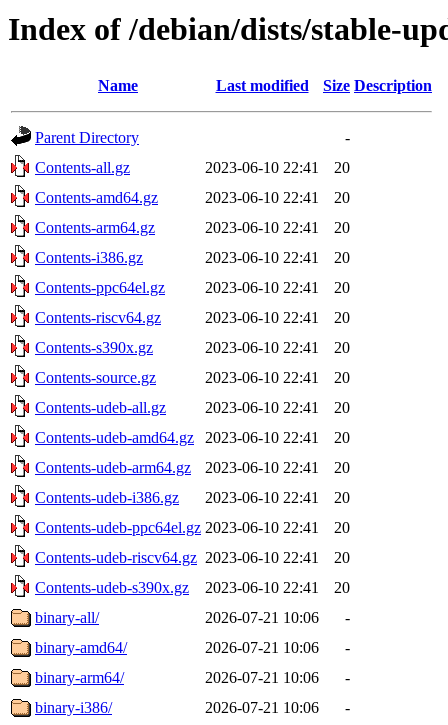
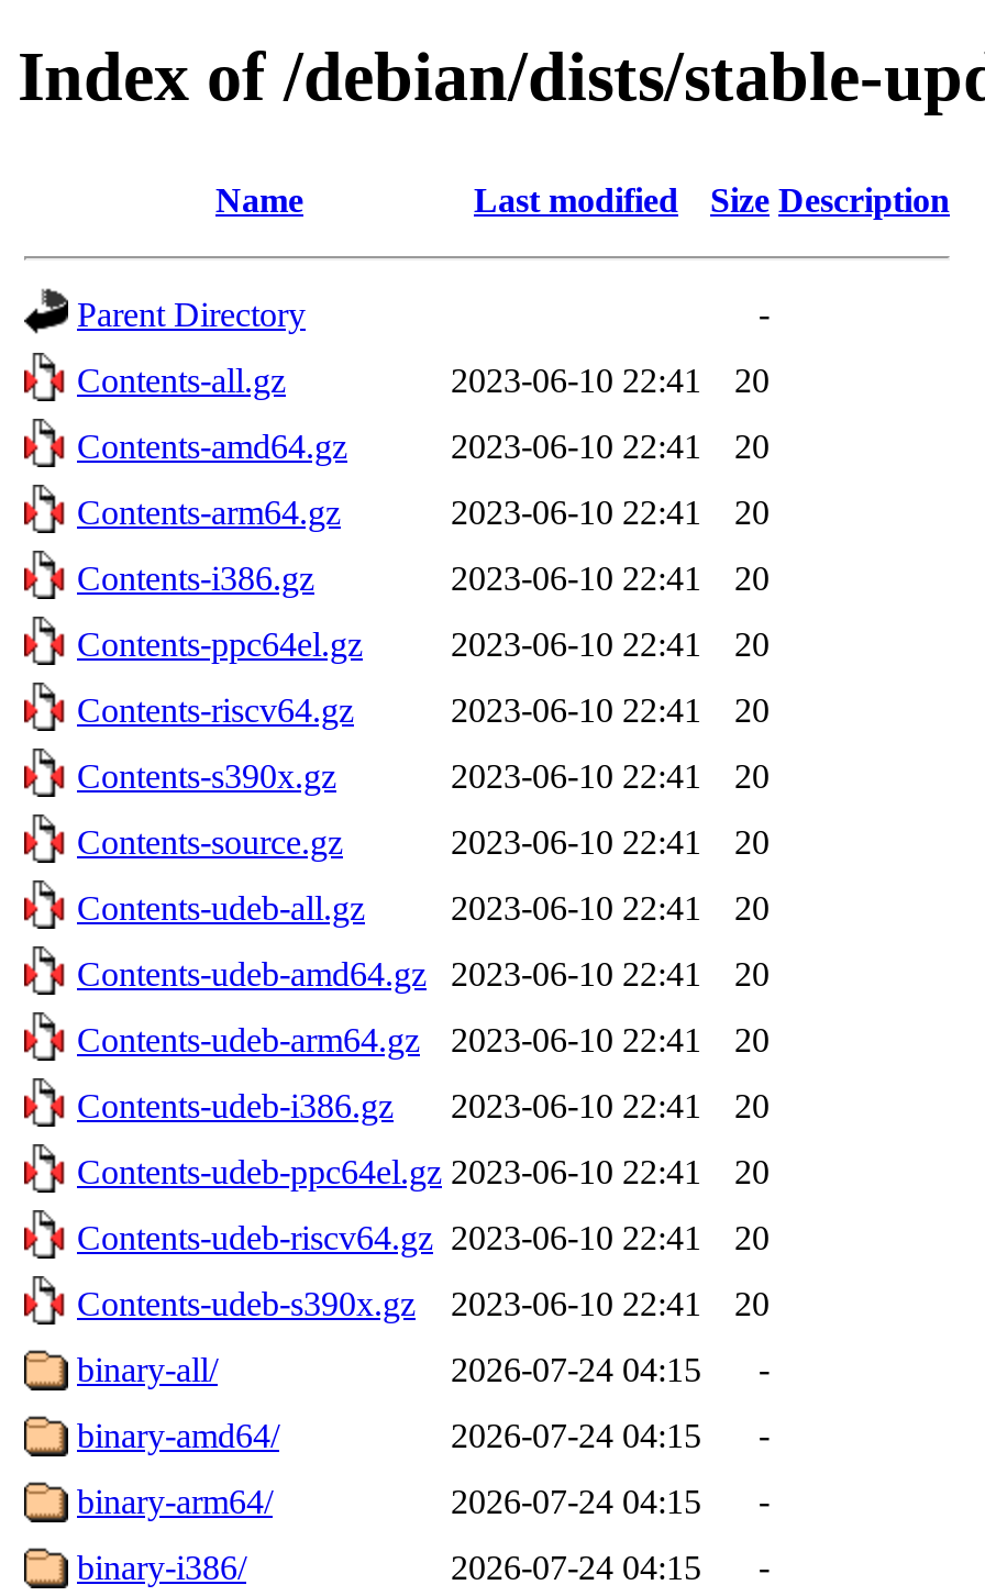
- 2026-07-21 10:06
+ 2026-07-24 04:15

- 2026-07-21 10:06
+ 2026-07-24 04:15

- 2026-07-21 10:06
+ 2026-07-24 04:15

- 2026-07-21 10:06
+ 2026-07-24 04:15
